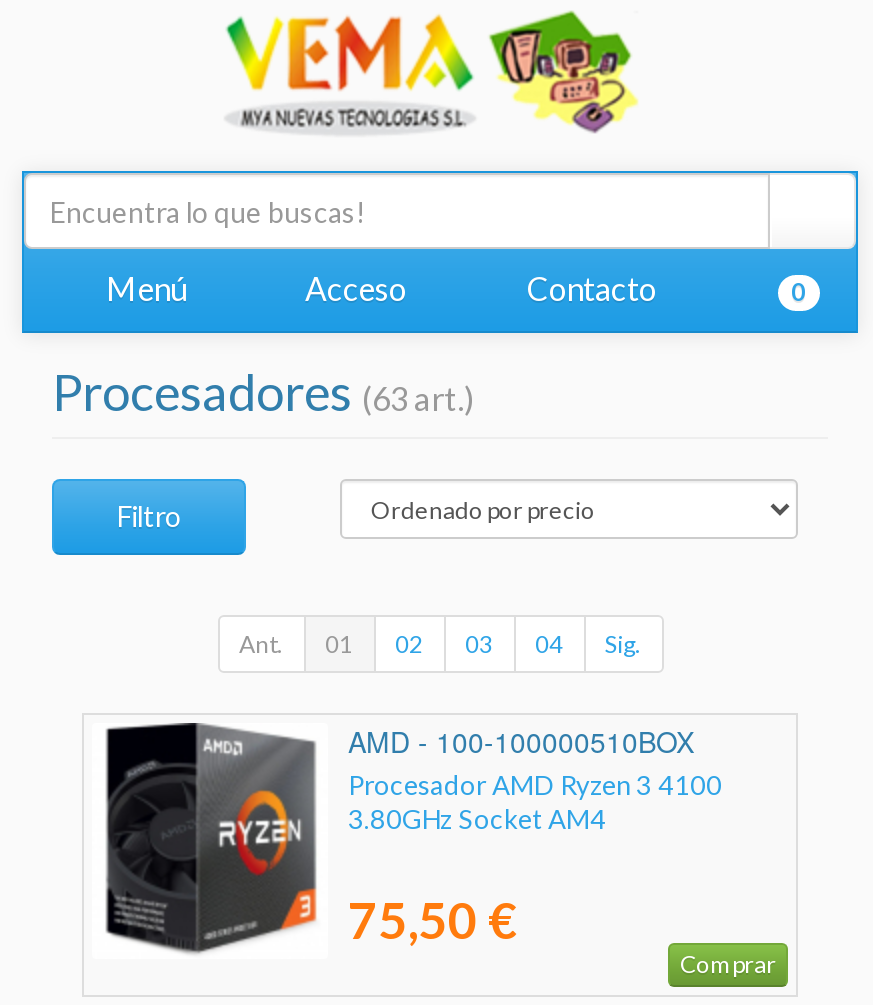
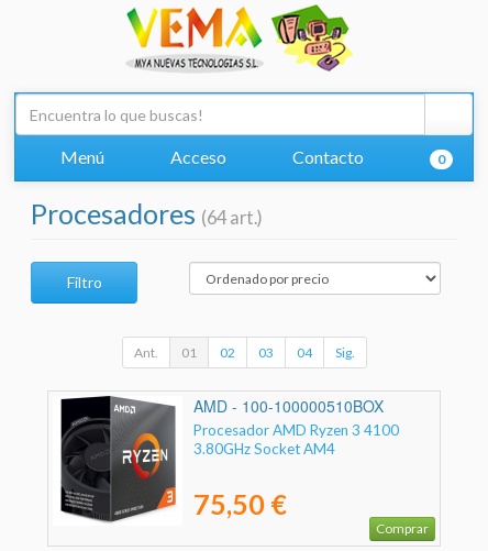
- Procesadores (63 art.)
+ Procesadores (64 art.)
